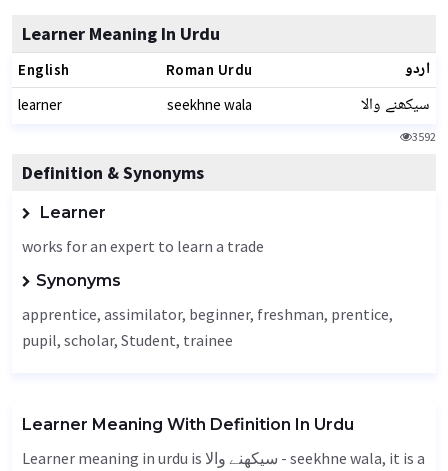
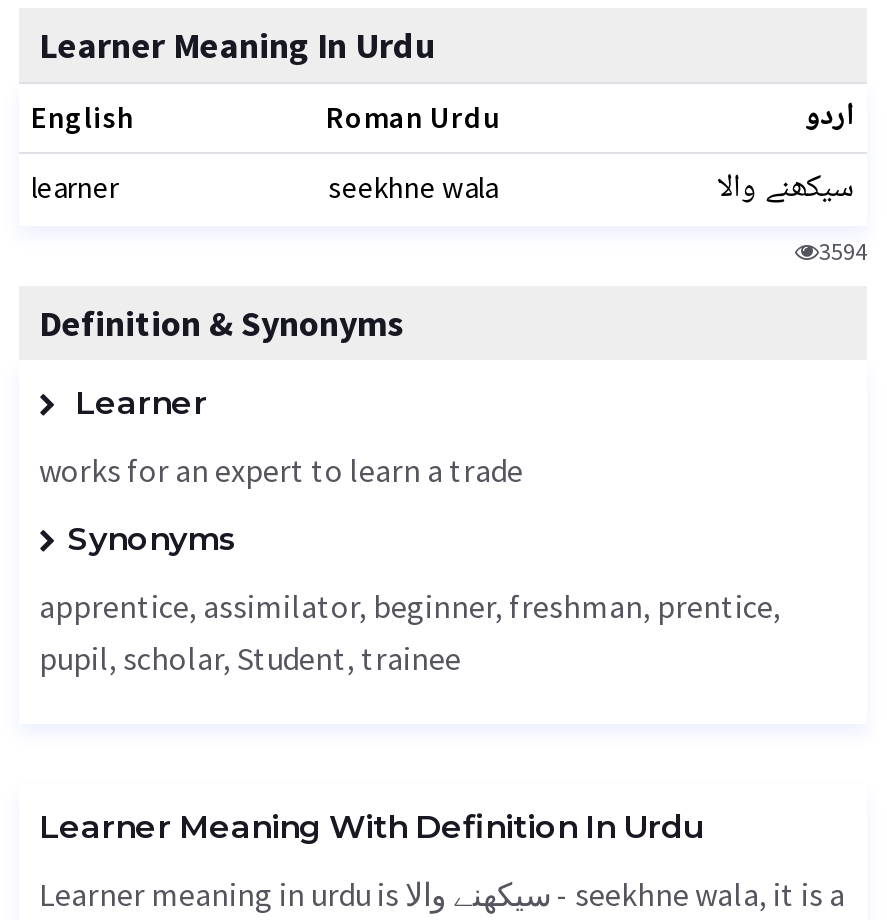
- 3592
+ 3594
